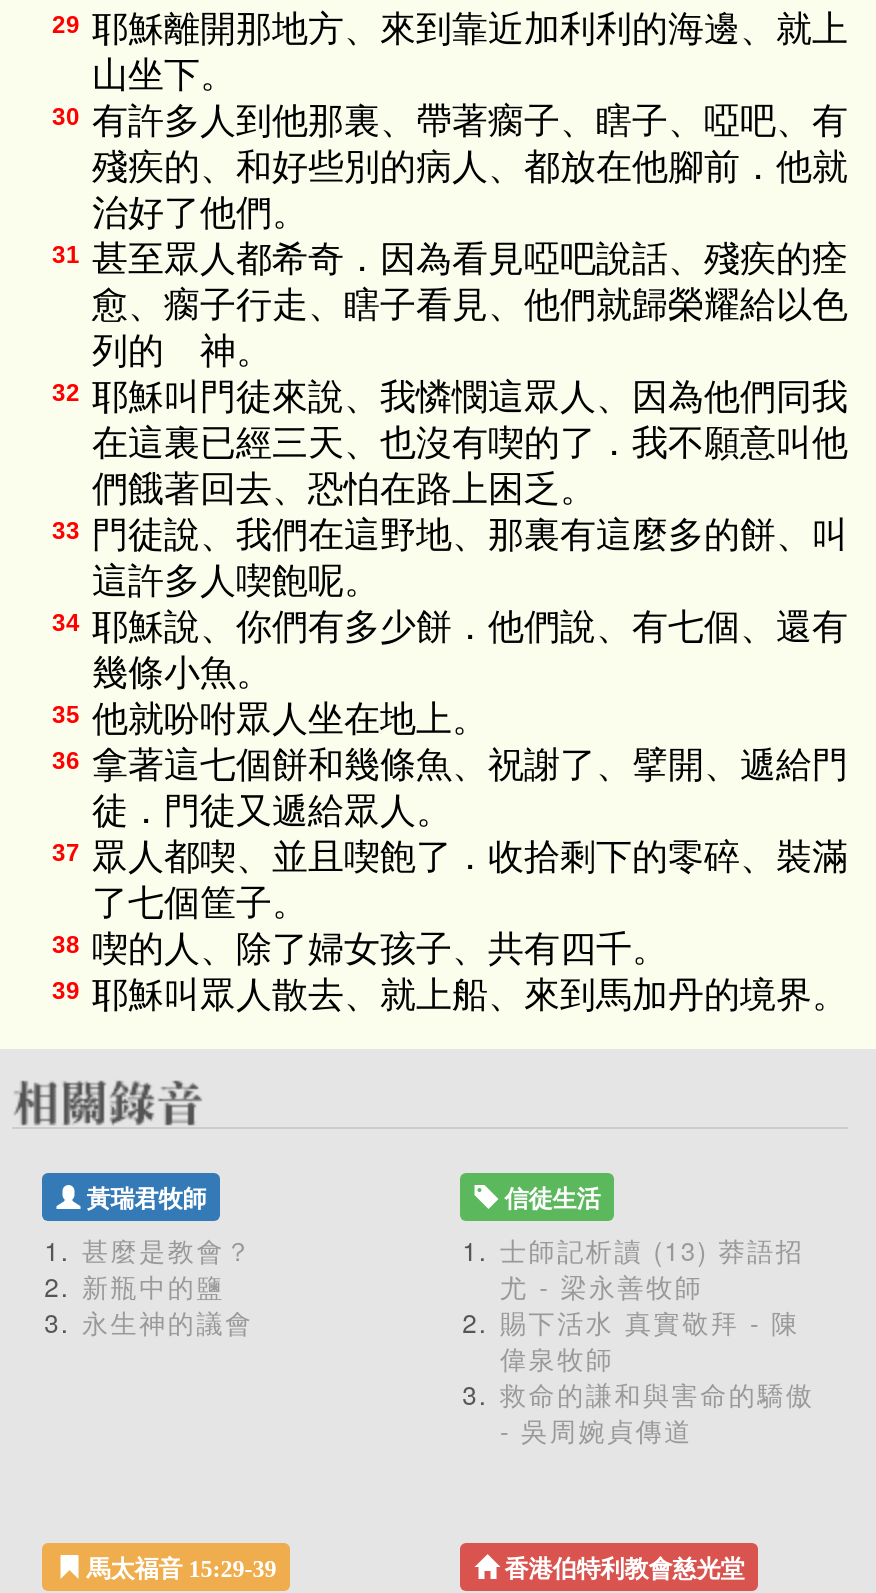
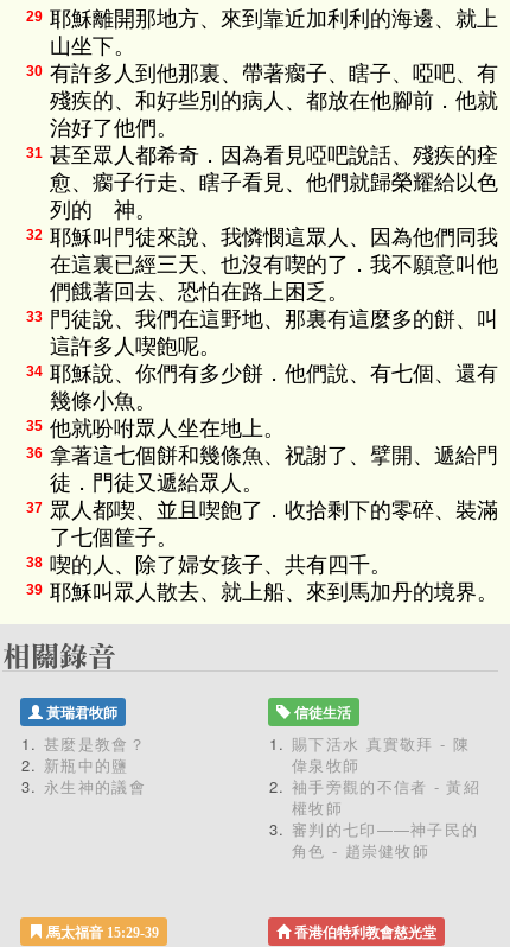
- 士師記析讀 (13) 莽語招
- 尤 - 梁永善牧師

moved up: 賜下活水 真實敬拜 - 陳 | 偉泉牧師

- 救命的謙和與害命的驕傲
- - 吳周婉貞傳道
+ 袖手旁觀的不信者 - 黃紹
+ 權牧師
+ 審判的七印——神子民的
+ 角色 - 趙崇健牧師
